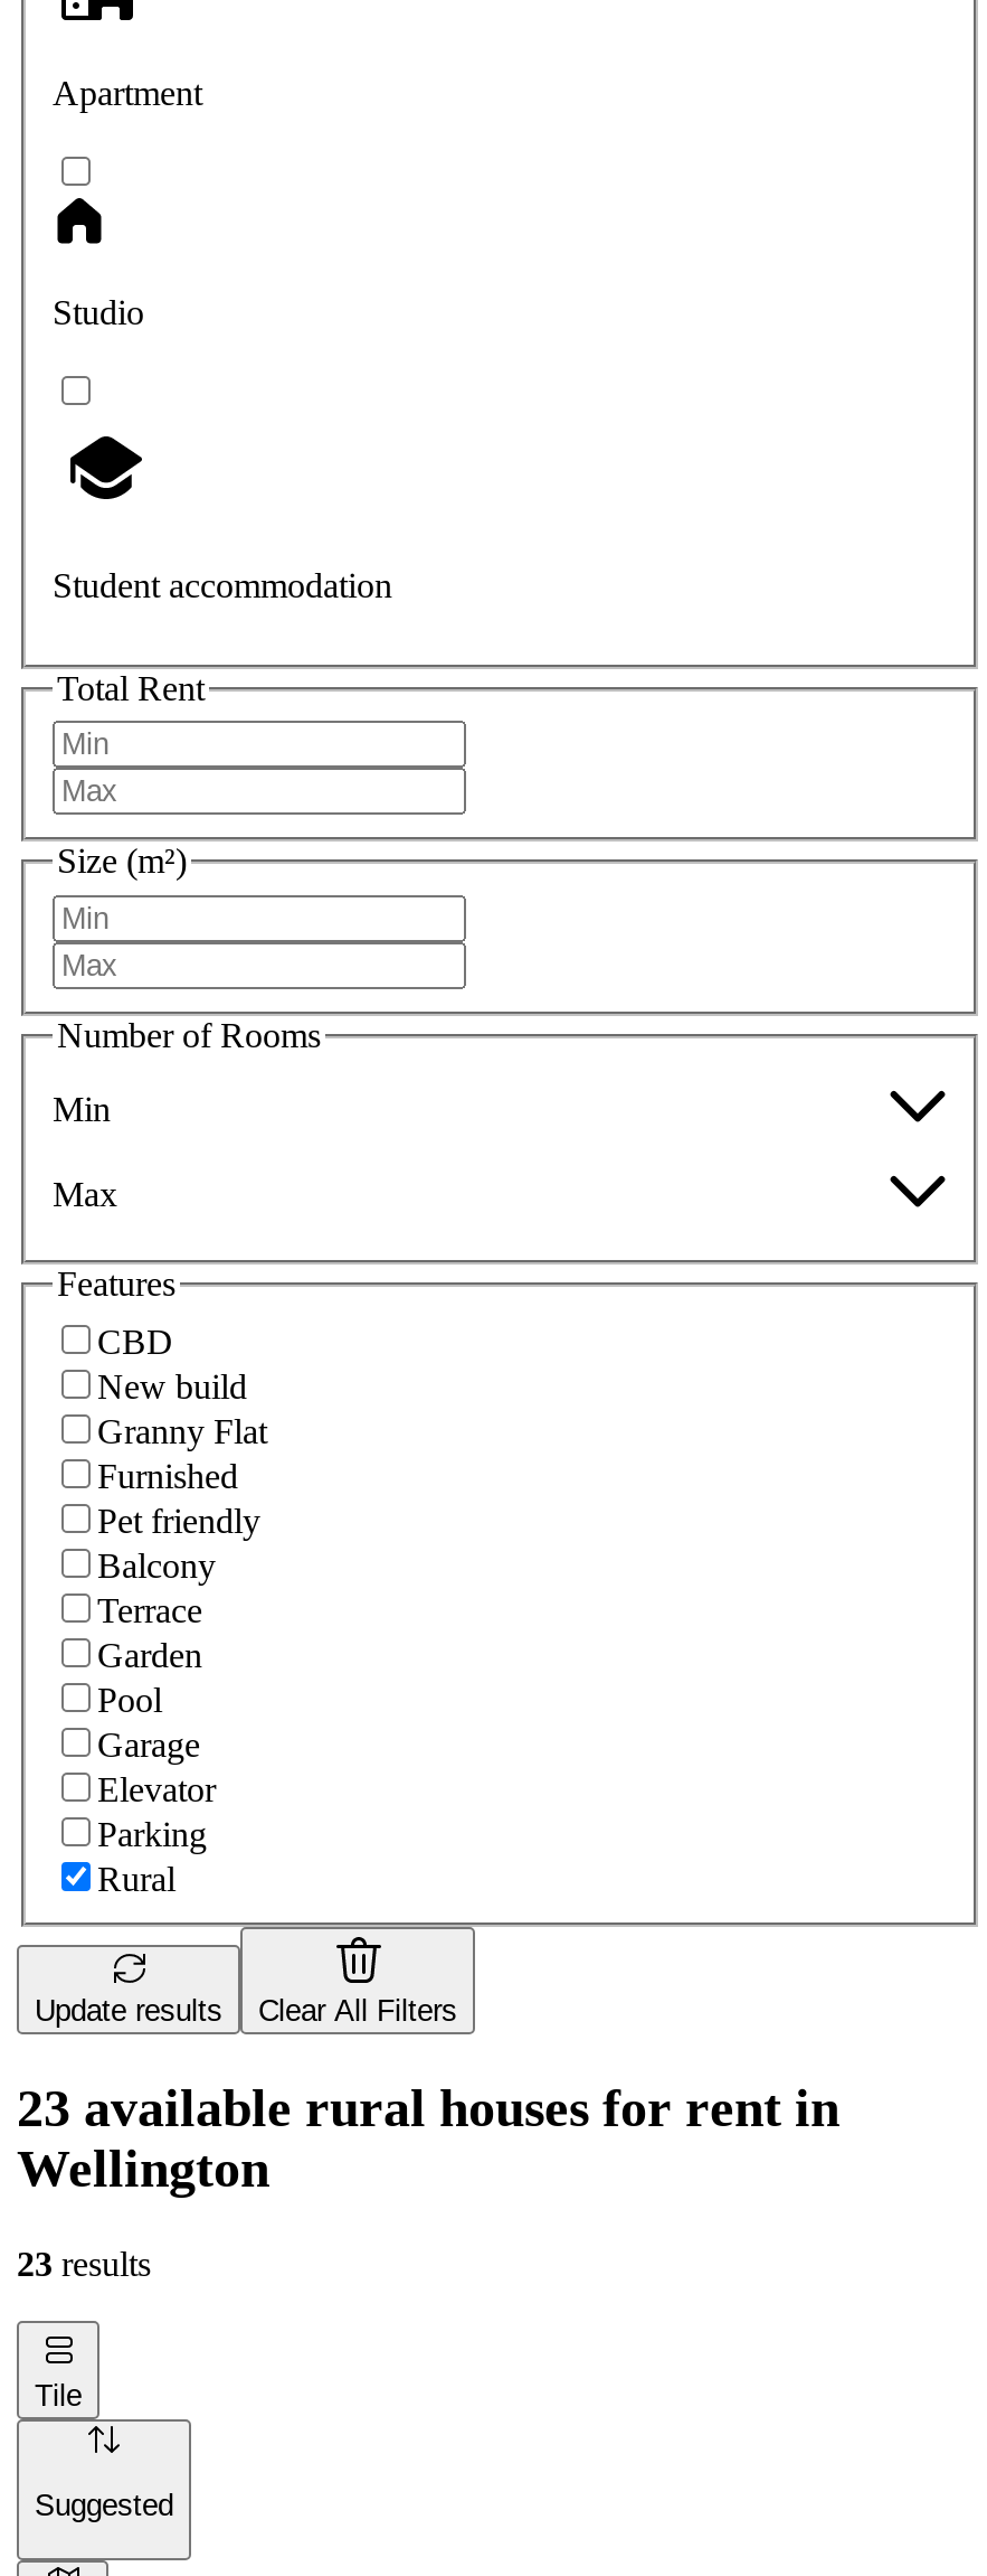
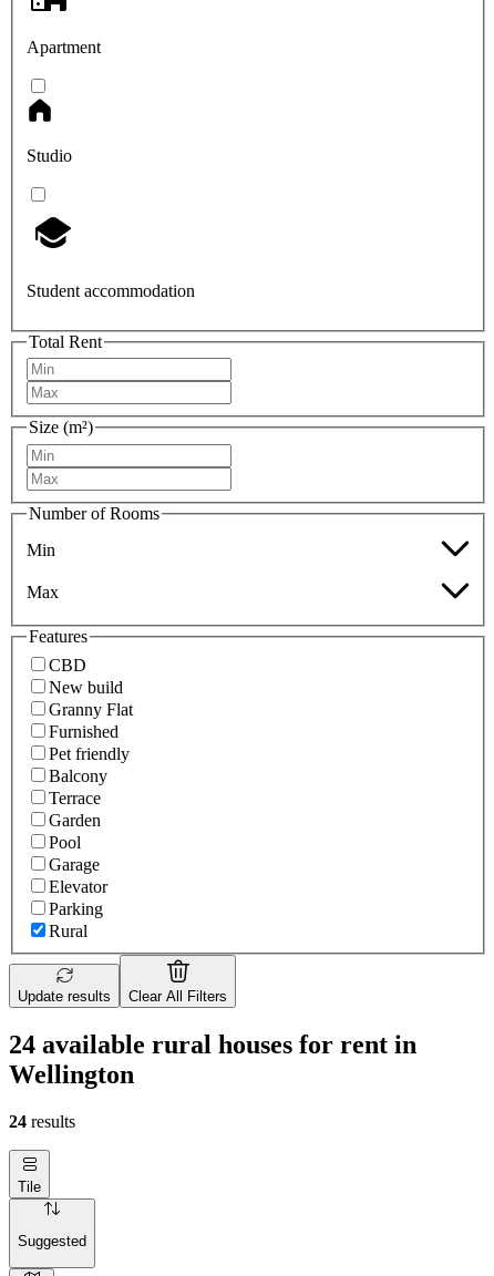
- 23 available rural houses for rent in
+ 24 available rural houses for rent in

- 23 results
+ 24 results
